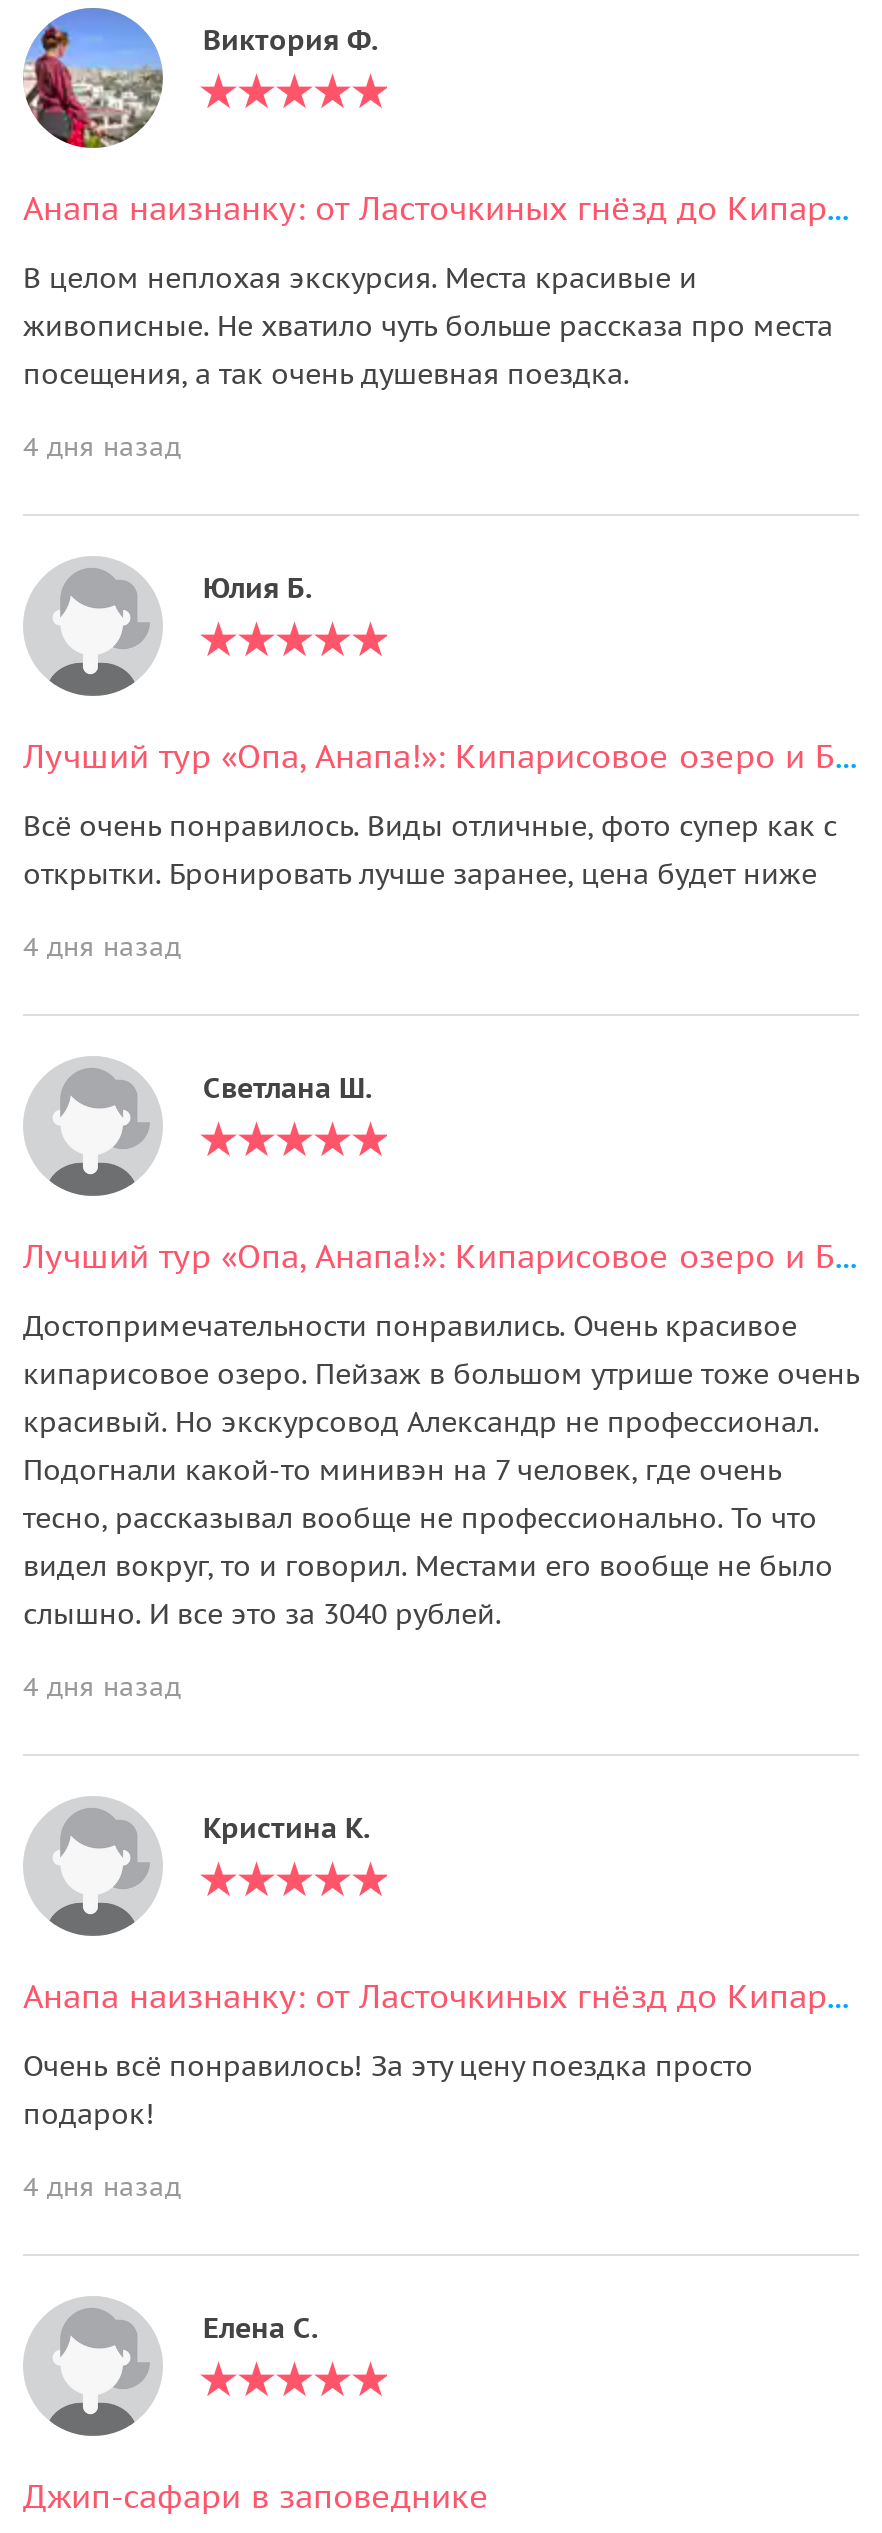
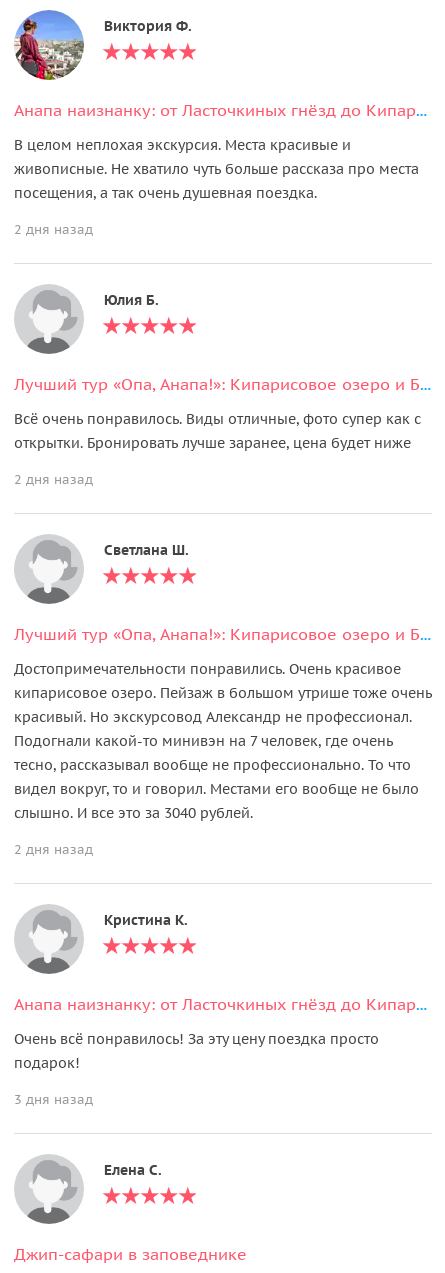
- 4 дня назад
+ 2 дня назад

- 4 дня назад
+ 2 дня назад

- 4 дня назад
+ 2 дня назад

- 4 дня назад
+ 3 дня назад
